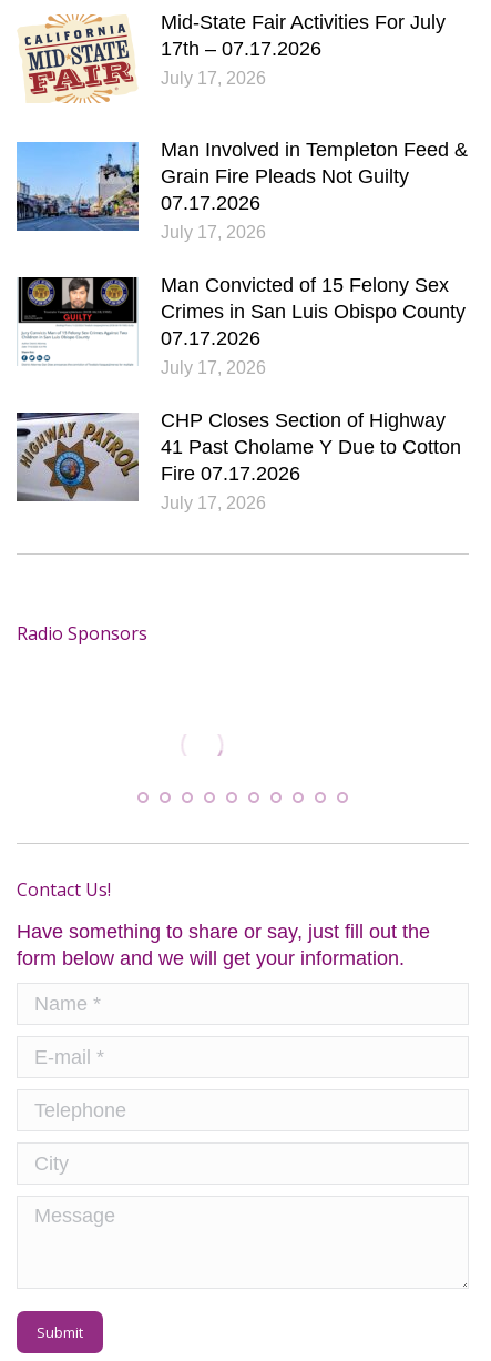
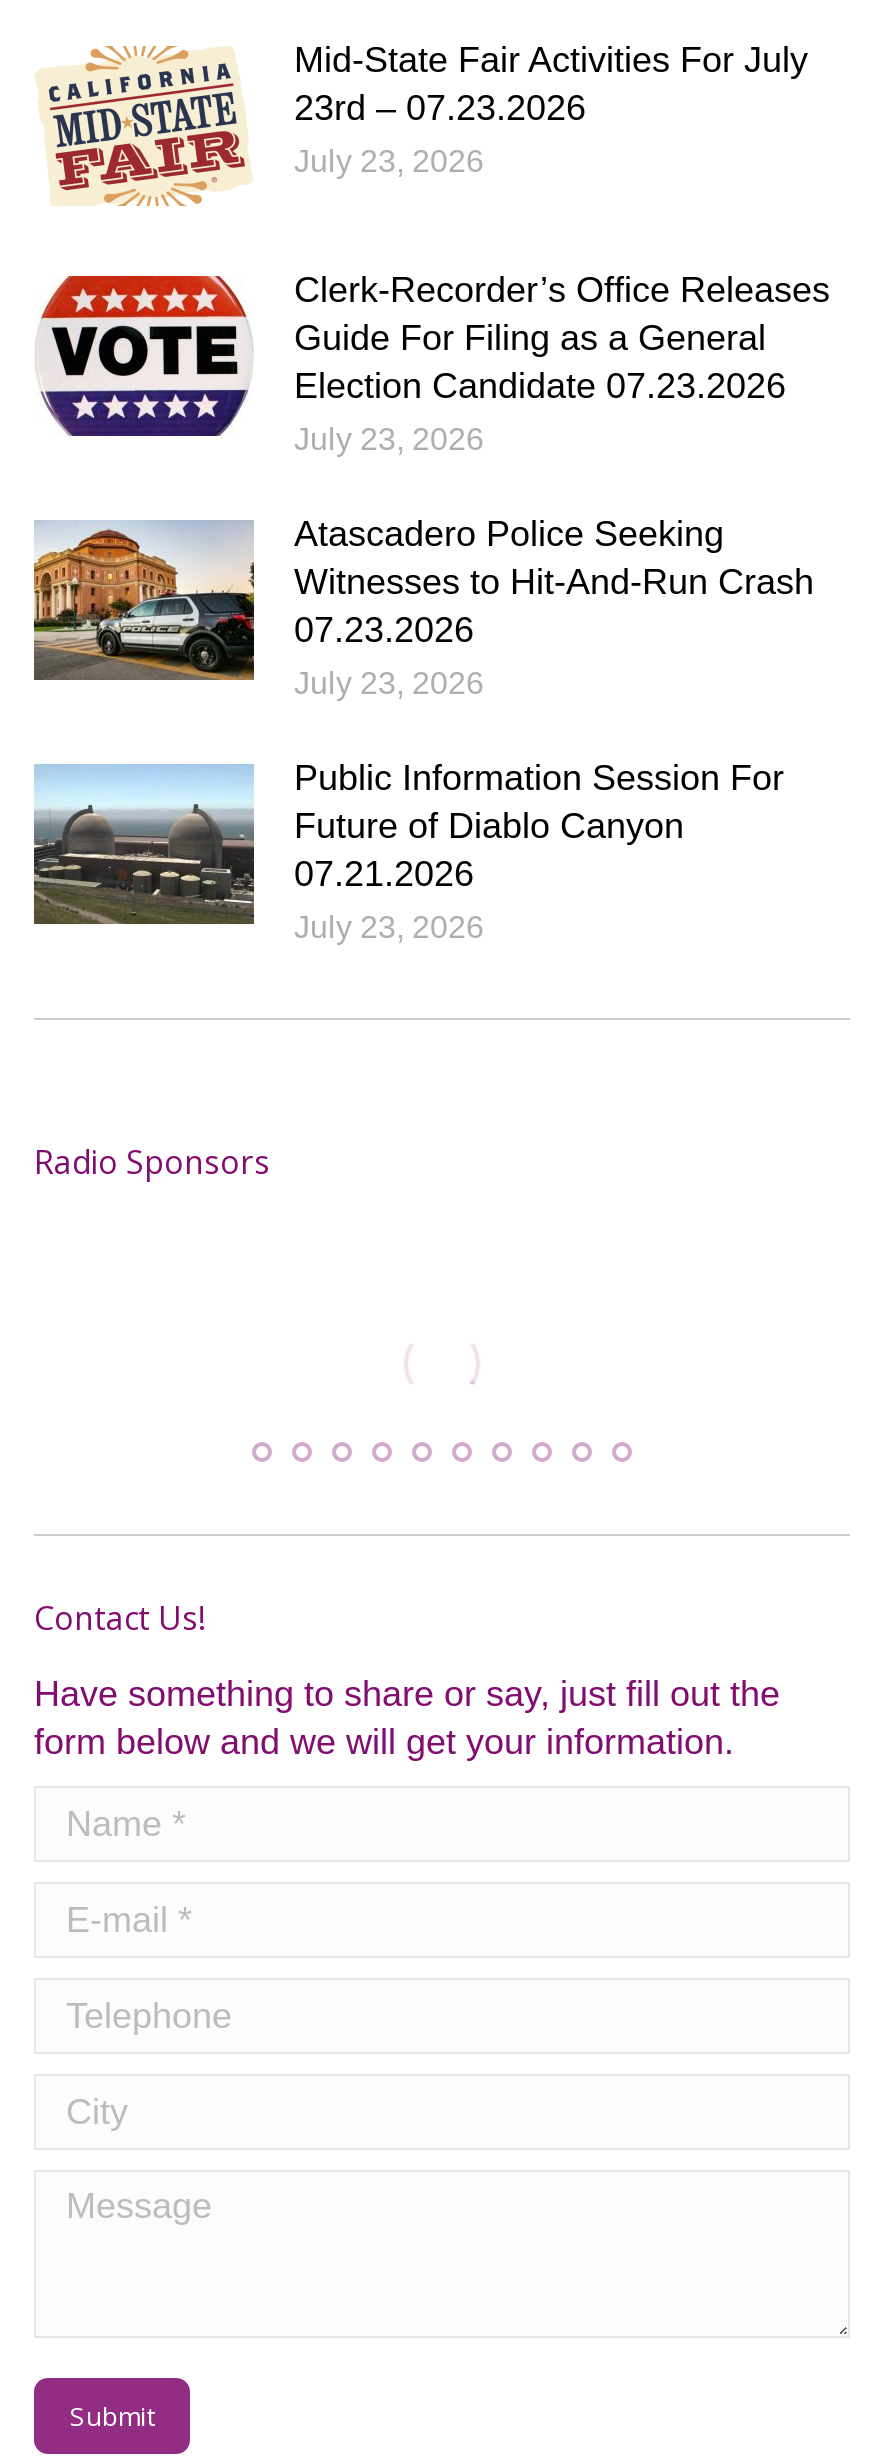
- 17th – 07.17.2026
- July 17, 2026
+ 23rd – 07.23.2026
+ July 23, 2026

- [image]
- Man Involved in Templeton Feed &
- Grain Fire Pleads Not Guilty
- 07.17.2026
- July 17, 2026
+ [image]
+ Clerk-Recorder’s Office Releases
+ Guide For Filing as a General
+ Election Candidate 07.23.2026
+ July 23, 2026

- [image]
- Man Convicted of 15 Felony Sex
- Crimes in San Luis Obispo County
- 07.17.2026
- July 17, 2026
+ [image]
+ Atascadero Police Seeking
+ Witnesses to Hit-And-Run Crash
+ 07.23.2026
+ July 23, 2026

- [image]
- CHP Closes Section of Highway
- 41 Past Cholame Y Due to Cotton
- Fire 07.17.2026
- July 17, 2026
+ [image]
+ Public Information Session For
+ Future of Diablo Canyon
+ 07.21.2026
+ July 23, 2026
